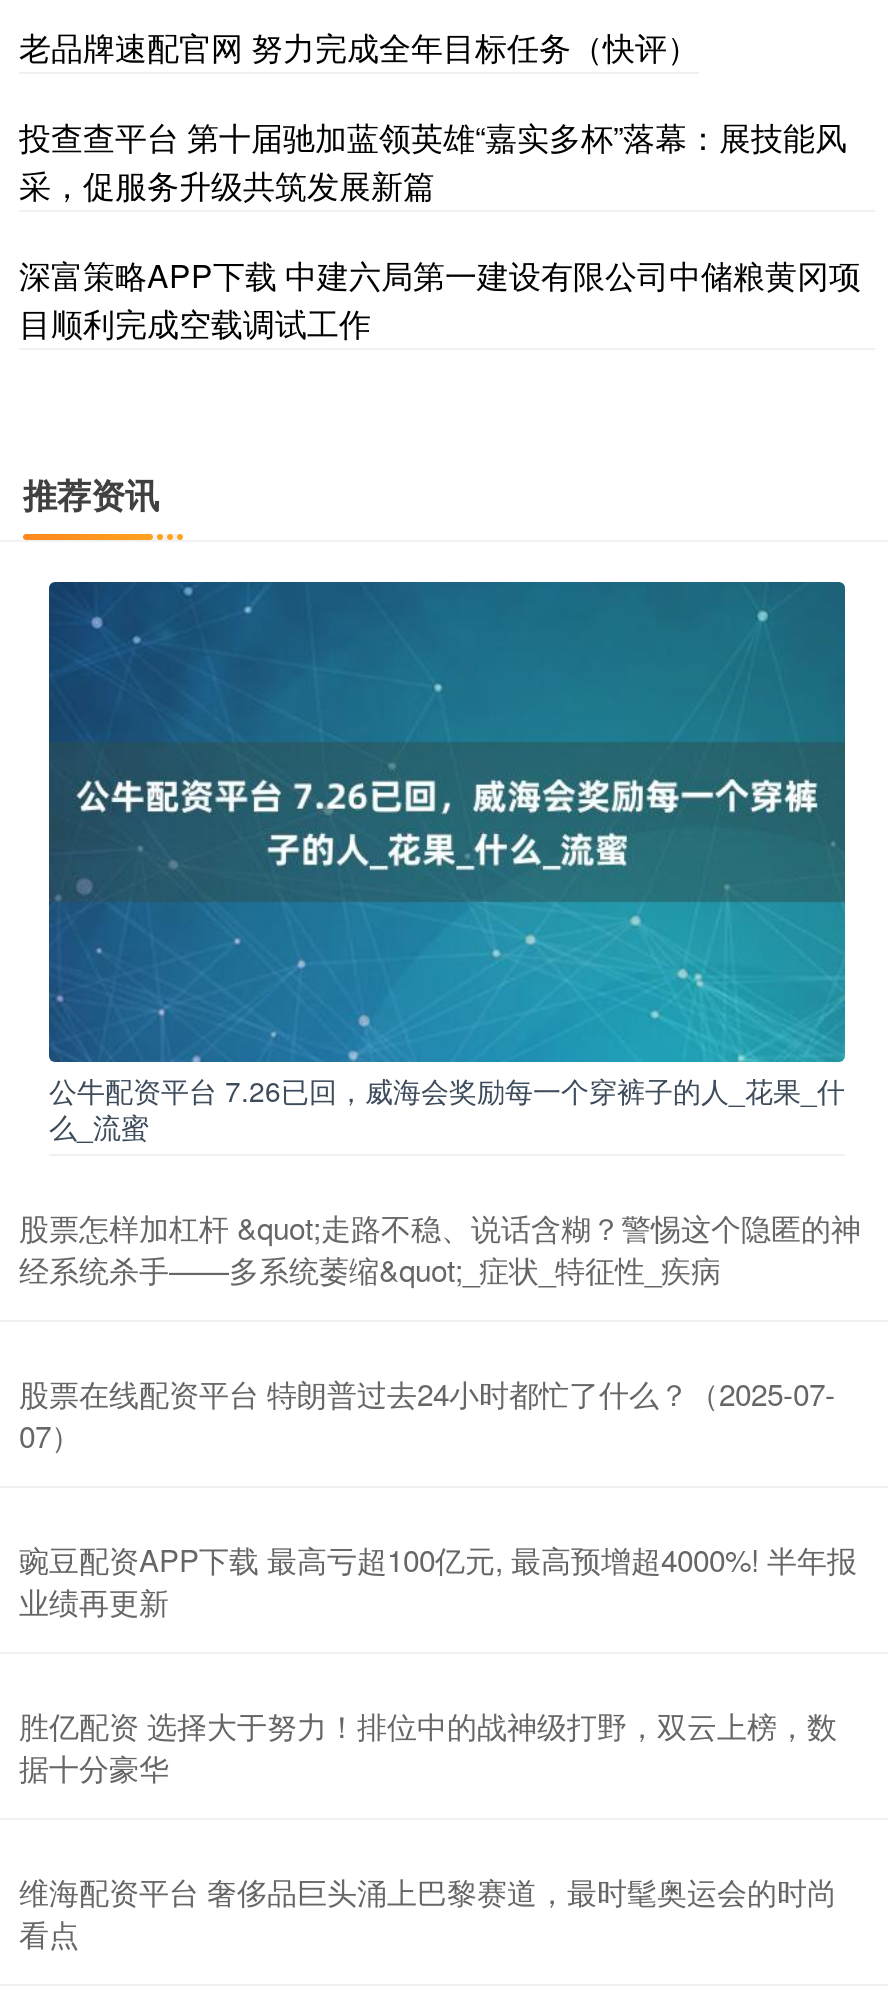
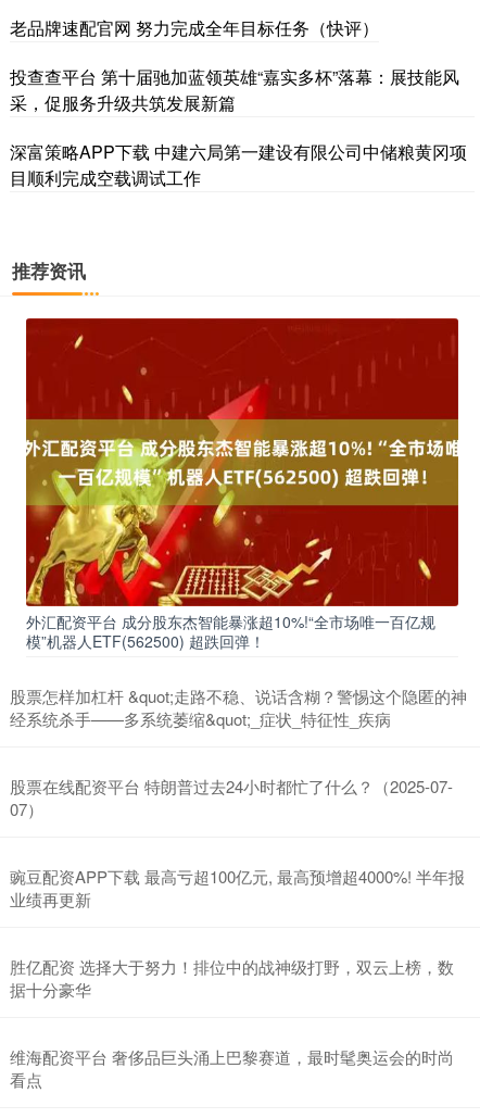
- [image]
- 公牛配资平台 7.26已回，威海会奖励每一个穿裤子的人_花果_什
- 么_流蜜
+ [image]
+ 外汇配资平台 成分股东杰智能暴涨超10%!“全市场唯一百亿规
+ 模”机器人ETF(562500) 超跌回弹！
